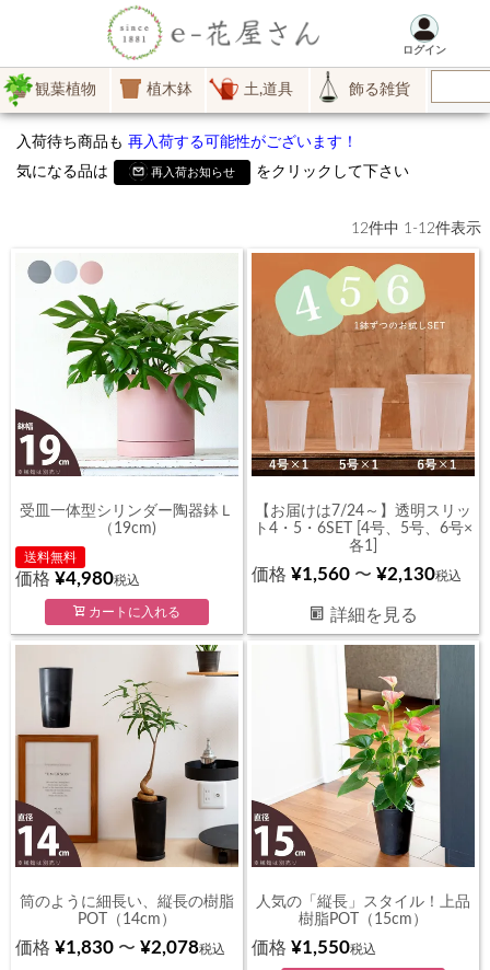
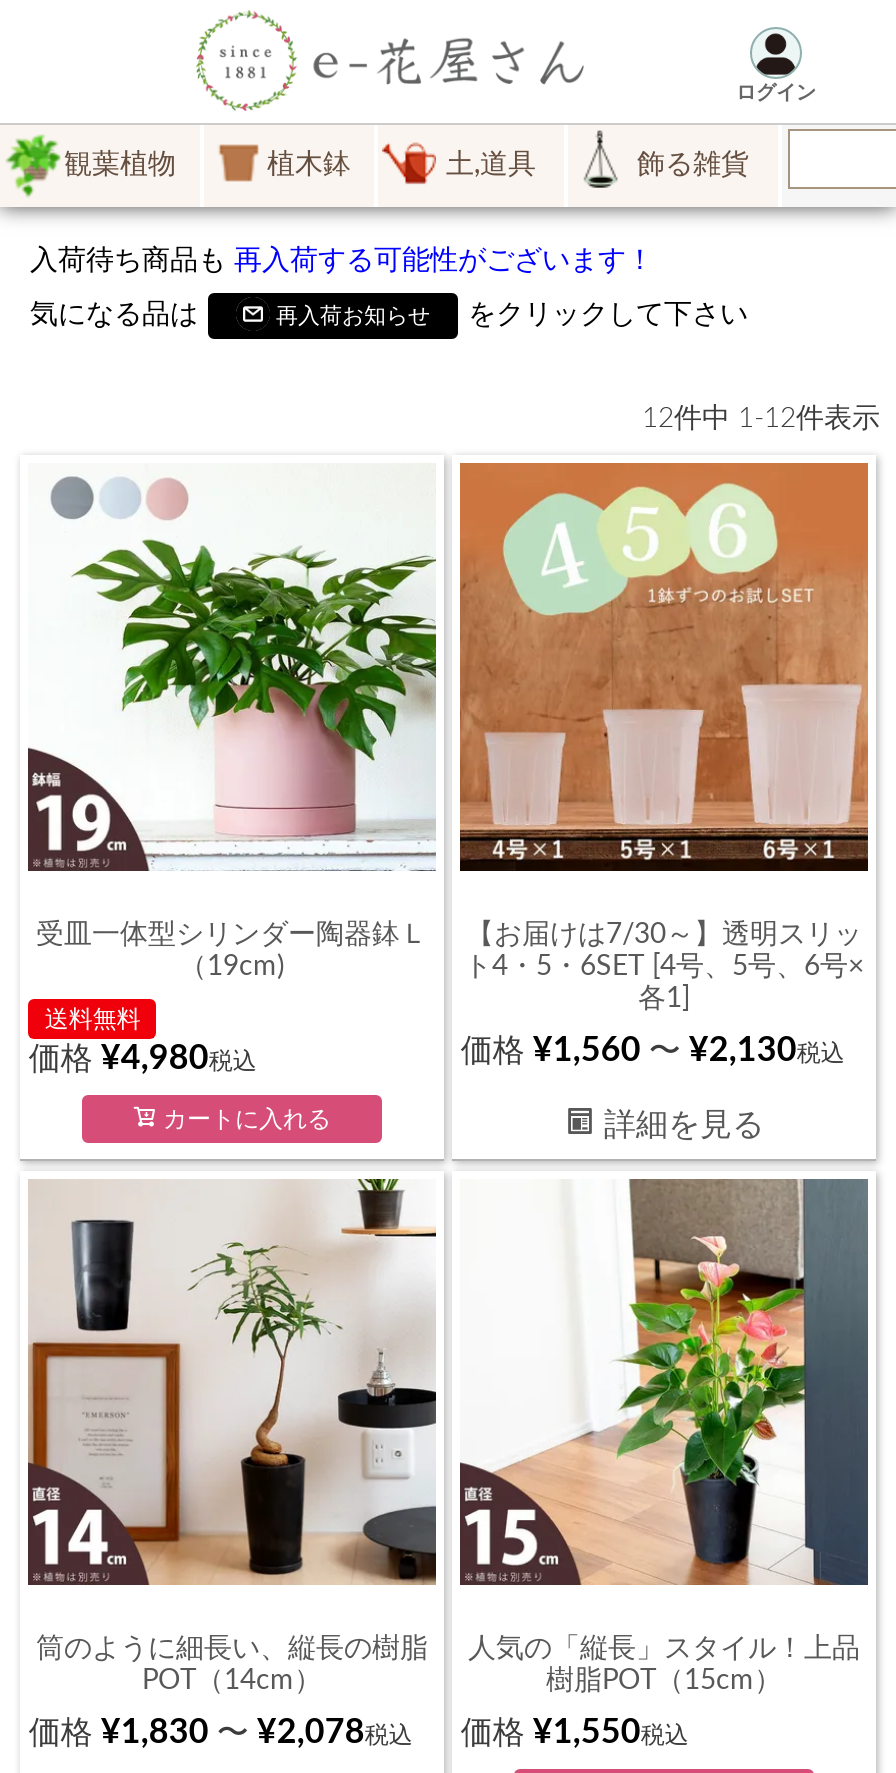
- 【お届けは7/24～】透明スリッ
+ 【お届けは7/30～】透明スリッ
